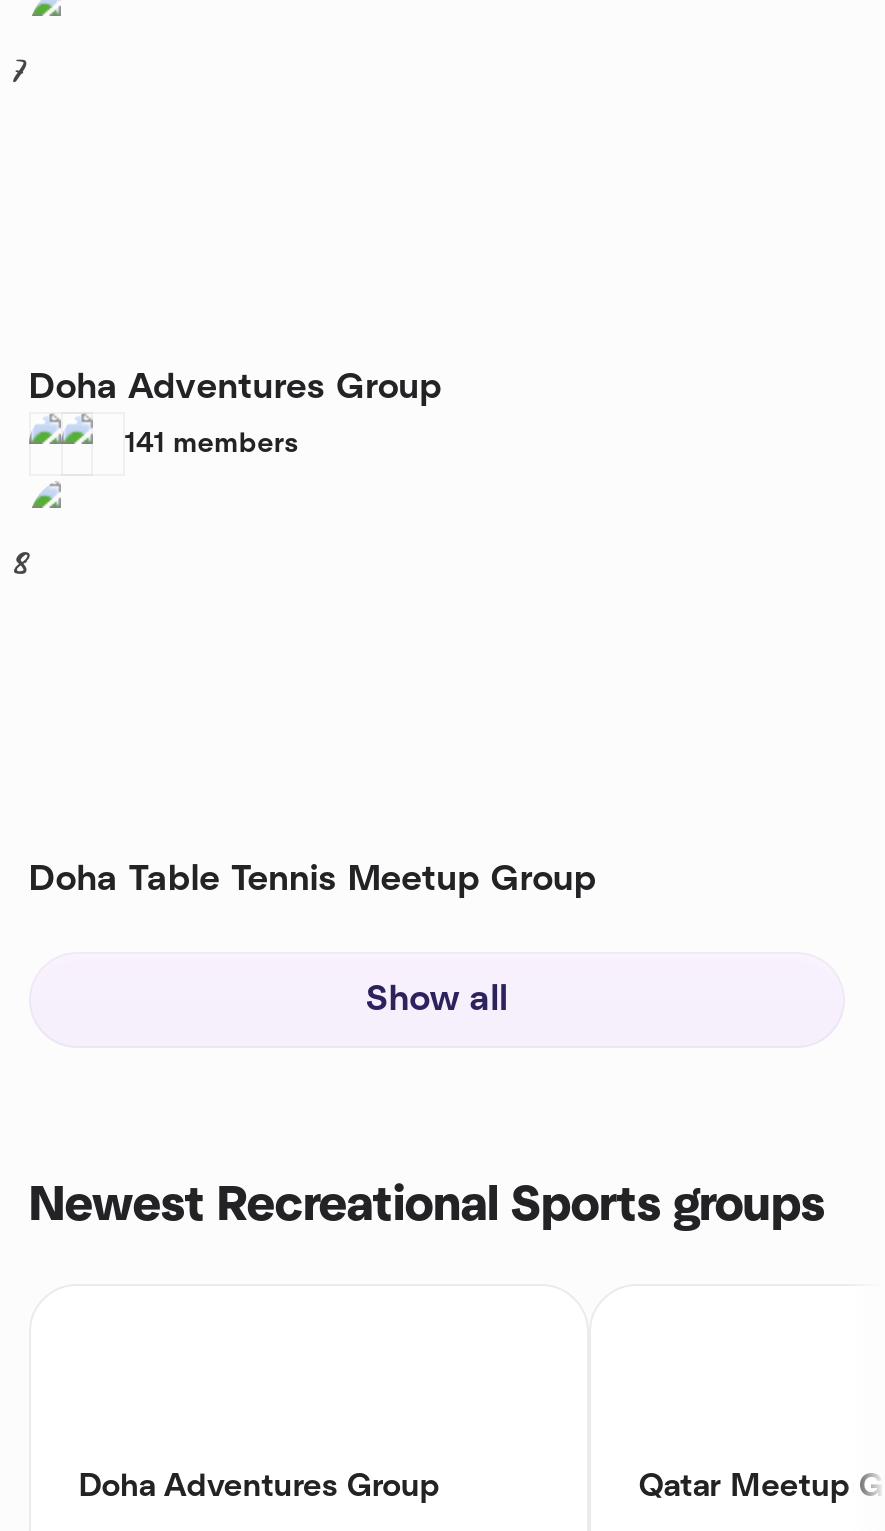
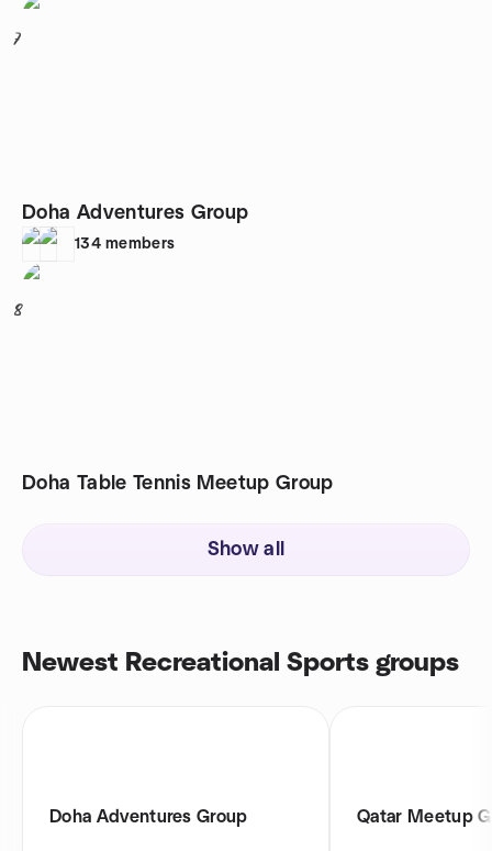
- 141 members
+ 134 members
